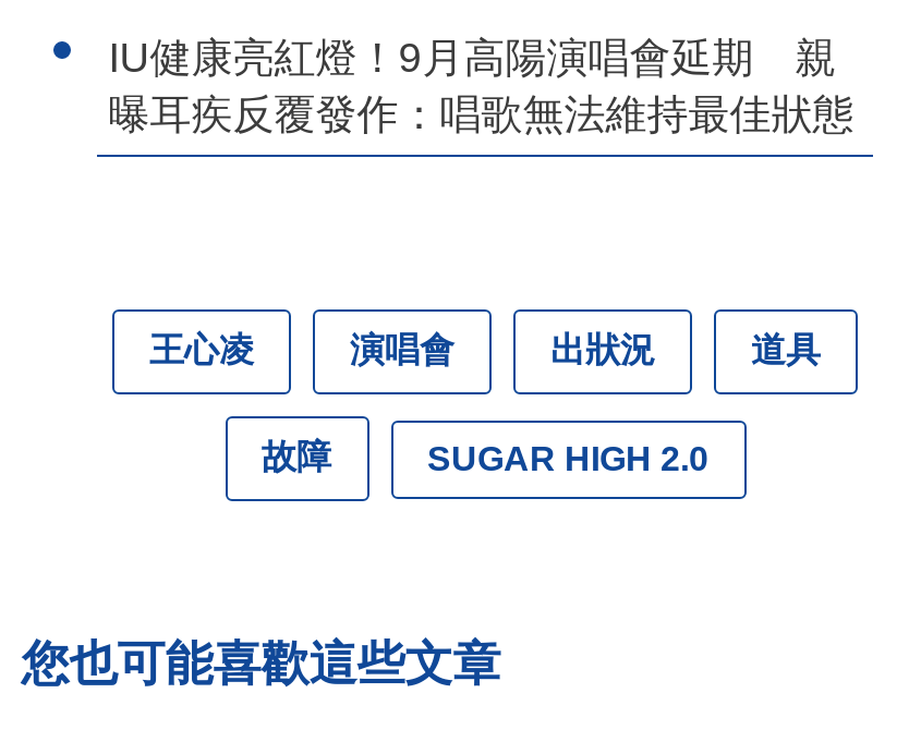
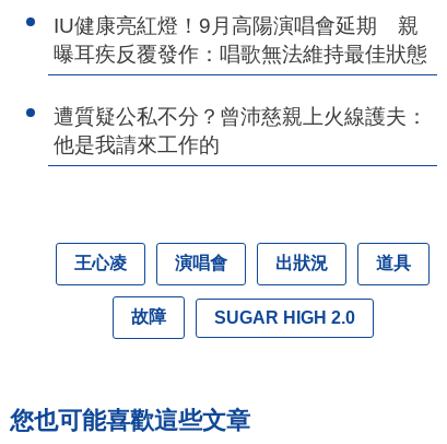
+ 遭質疑公私不分？曾沛慈親上火線護夫：
+ 他是我請來工作的
